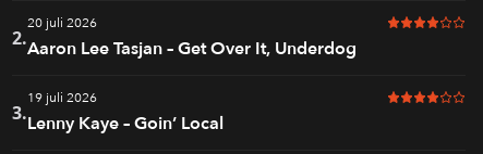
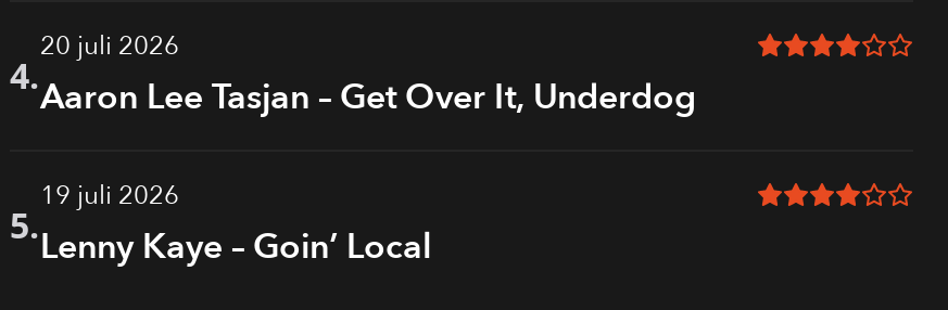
- 2. Aaron Lee Tasjan – Get Over It, Underdog
+ 4. Aaron Lee Tasjan – Get Over It, Underdog

- 3. Lenny Kaye – Goin’ Local
+ 5. Lenny Kaye – Goin’ Local
